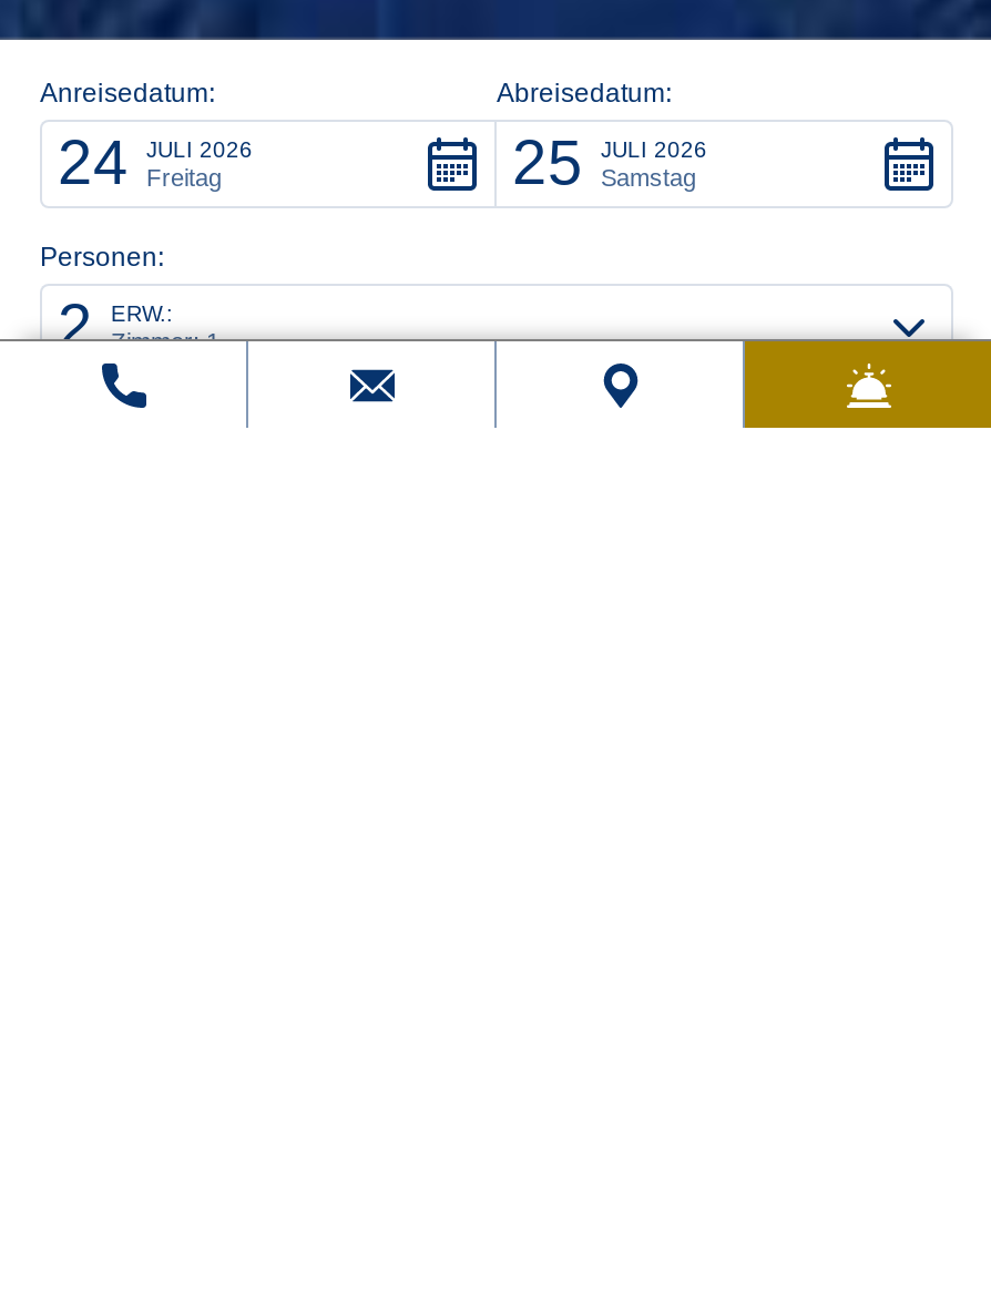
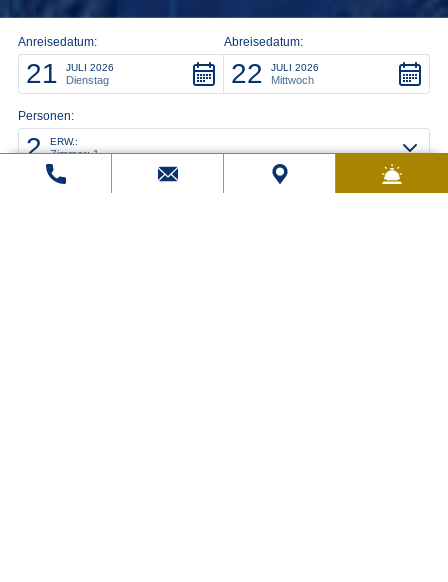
- 24
+ 21

- 25
+ 22

- Freitag
+ Dienstag

- Samstag
+ Mittwoch
